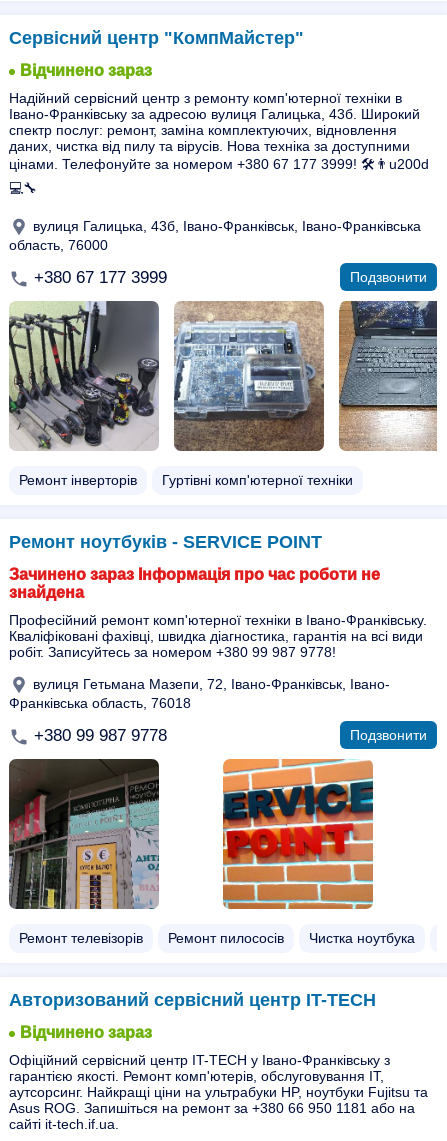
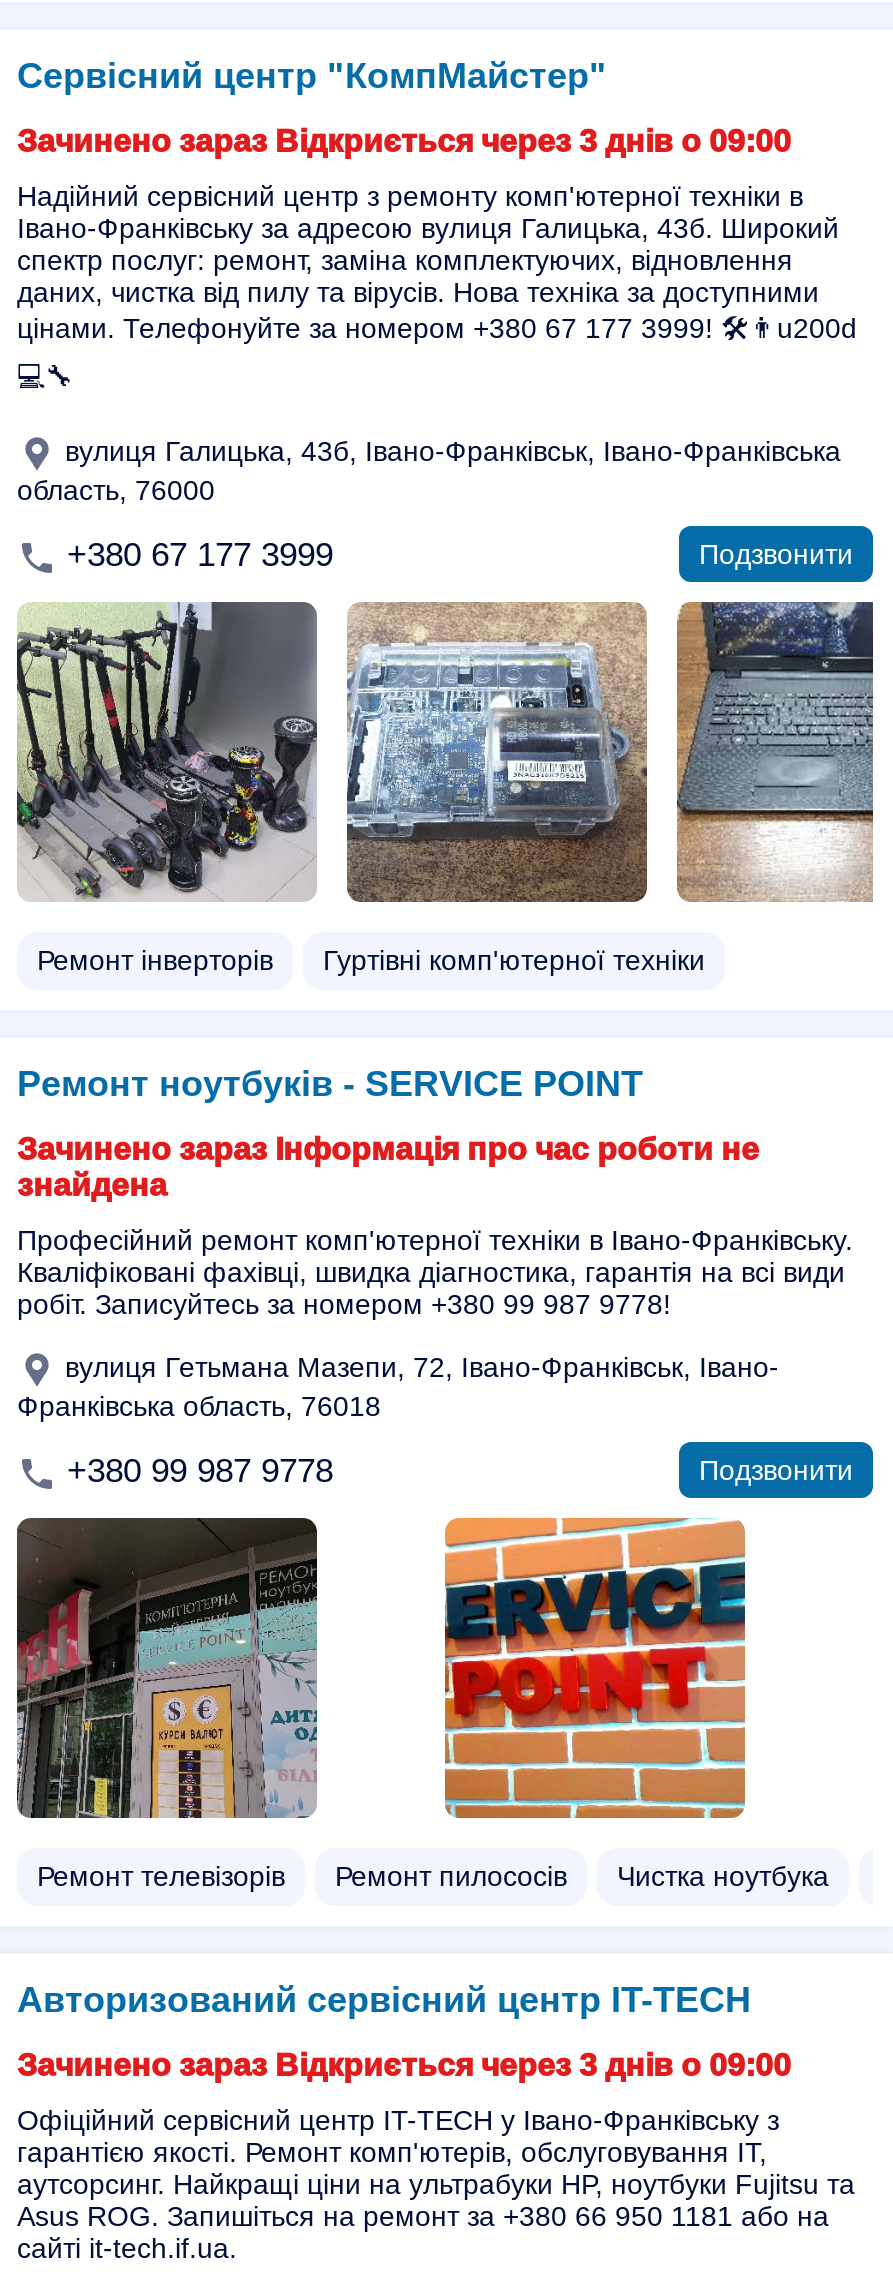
- Відчинено зараз
+ Зачинено зараз Відкриється через 3 днів о 09:00

- Відчинено зараз
+ Зачинено зараз Відкриється через 3 днів о 09:00
